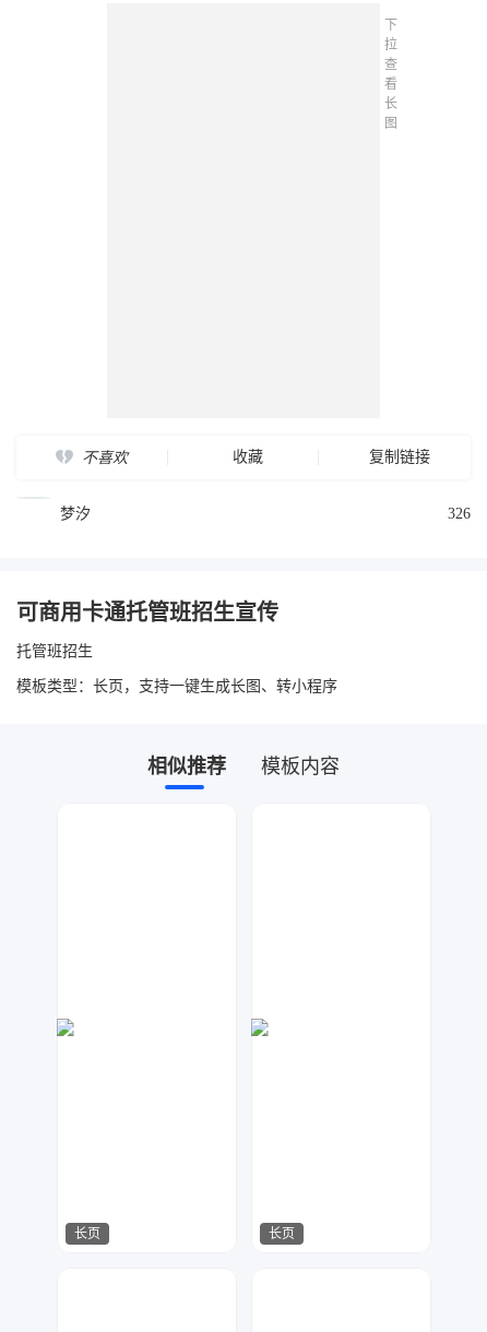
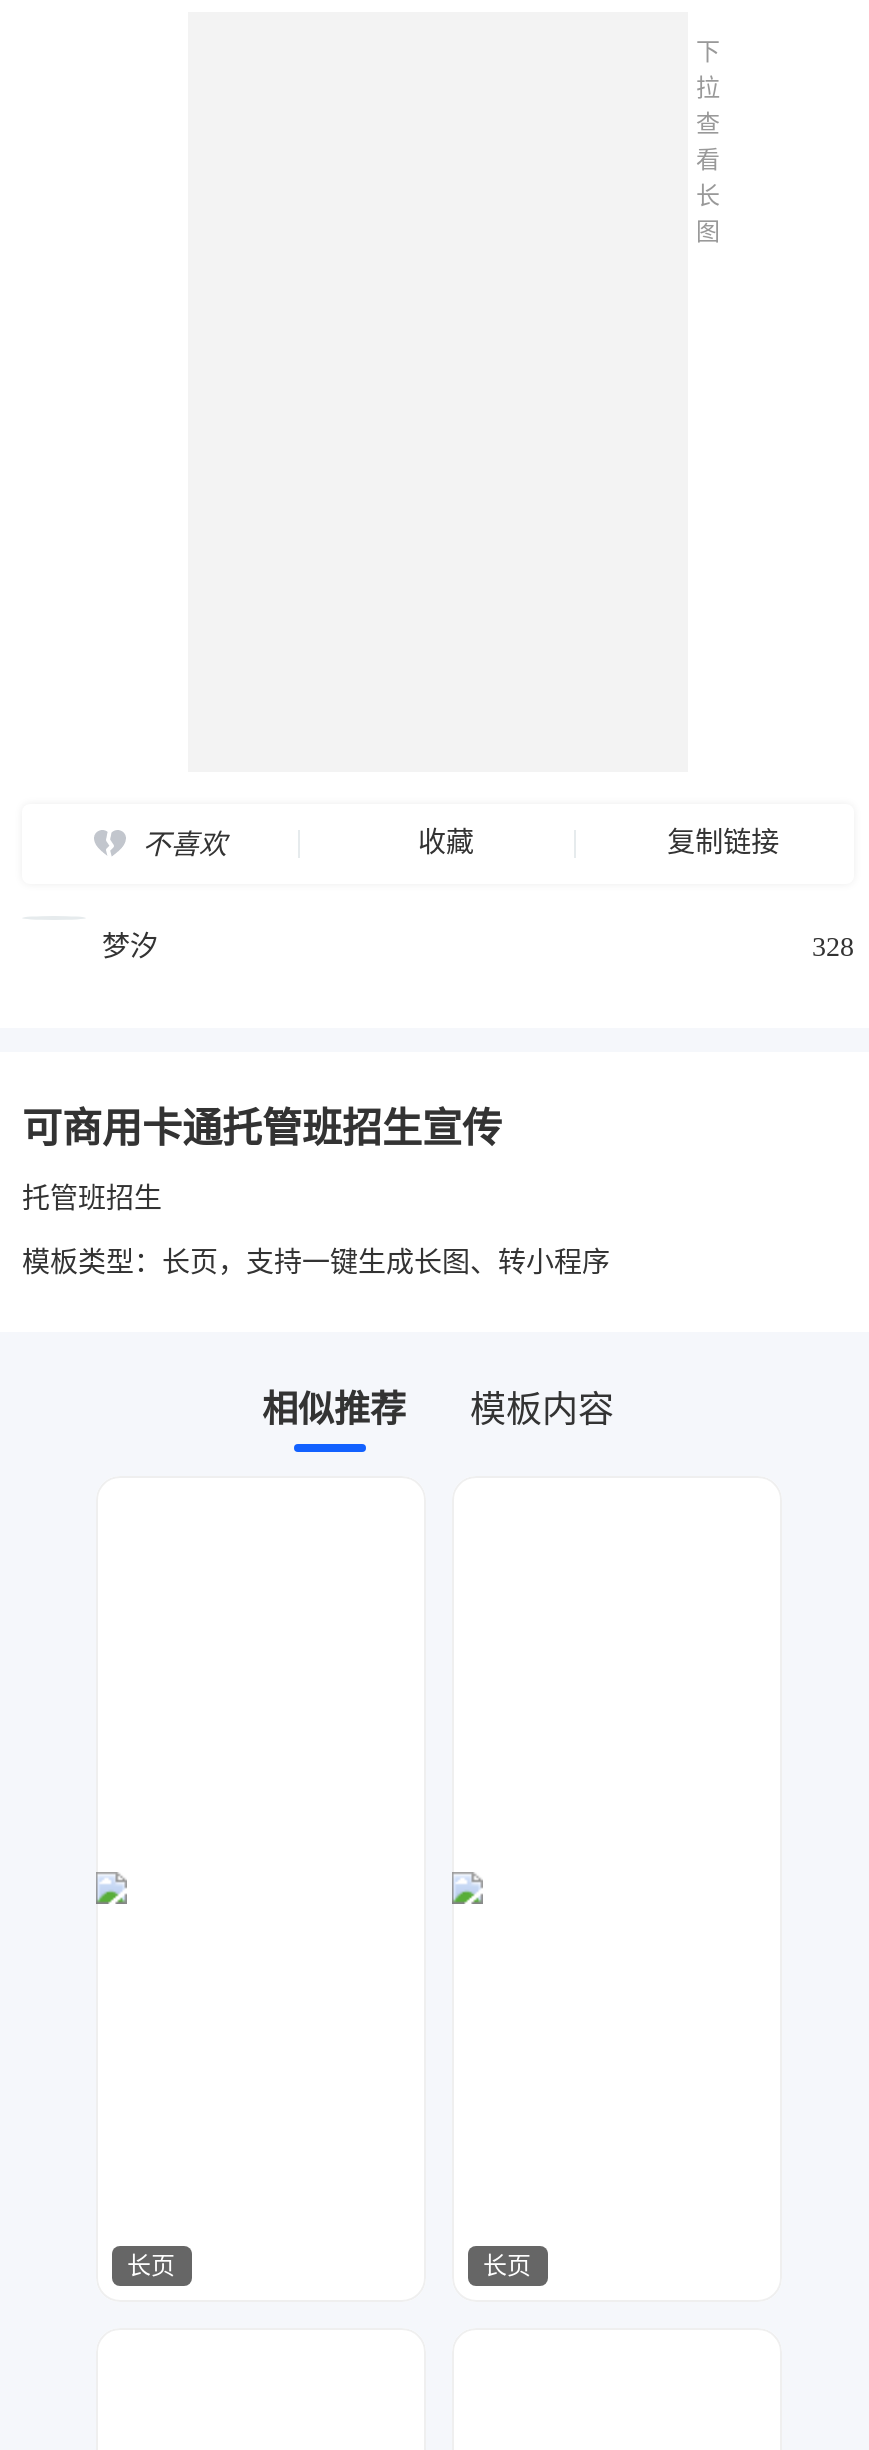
- 326
+ 328
